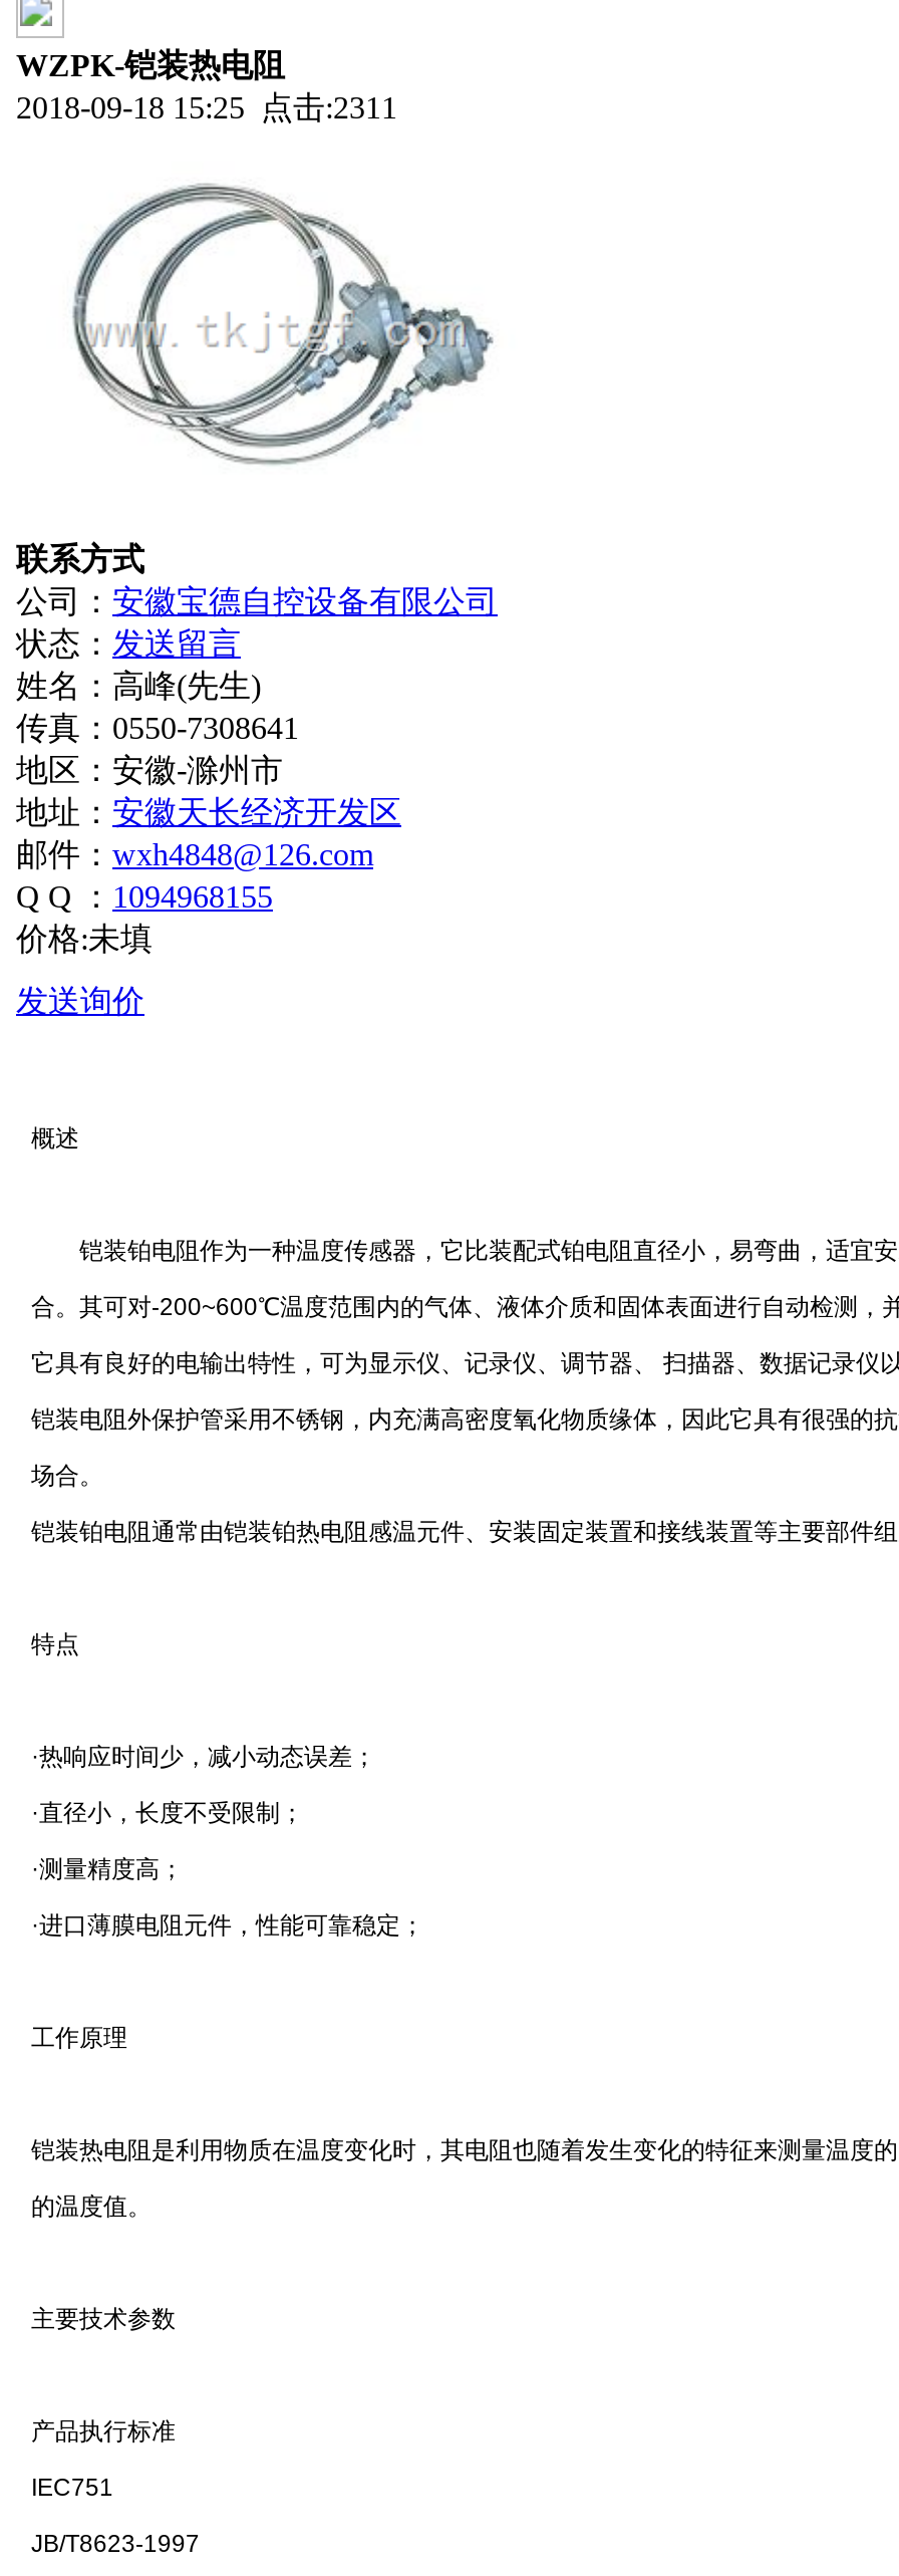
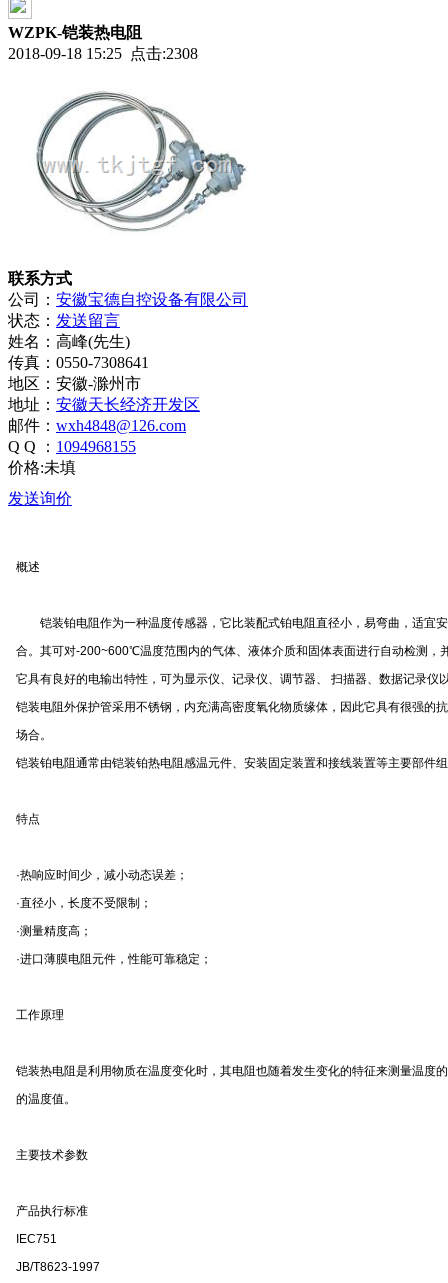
- 2018-09-18 15:25 点击:2311
+ 2018-09-18 15:25 点击:2308
